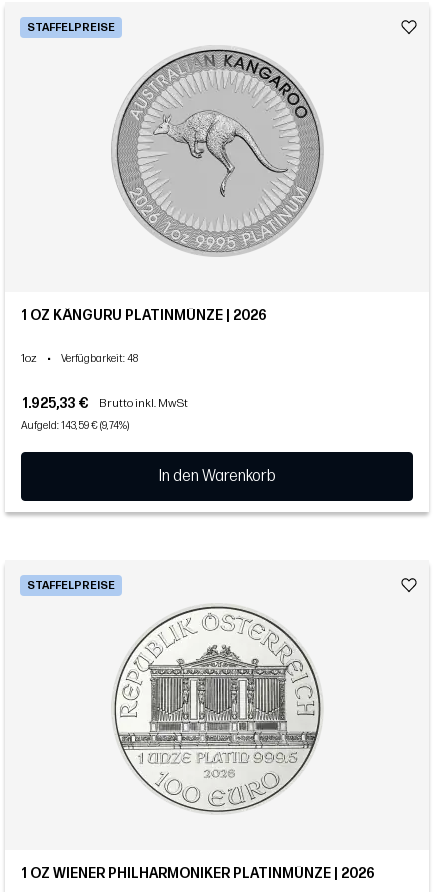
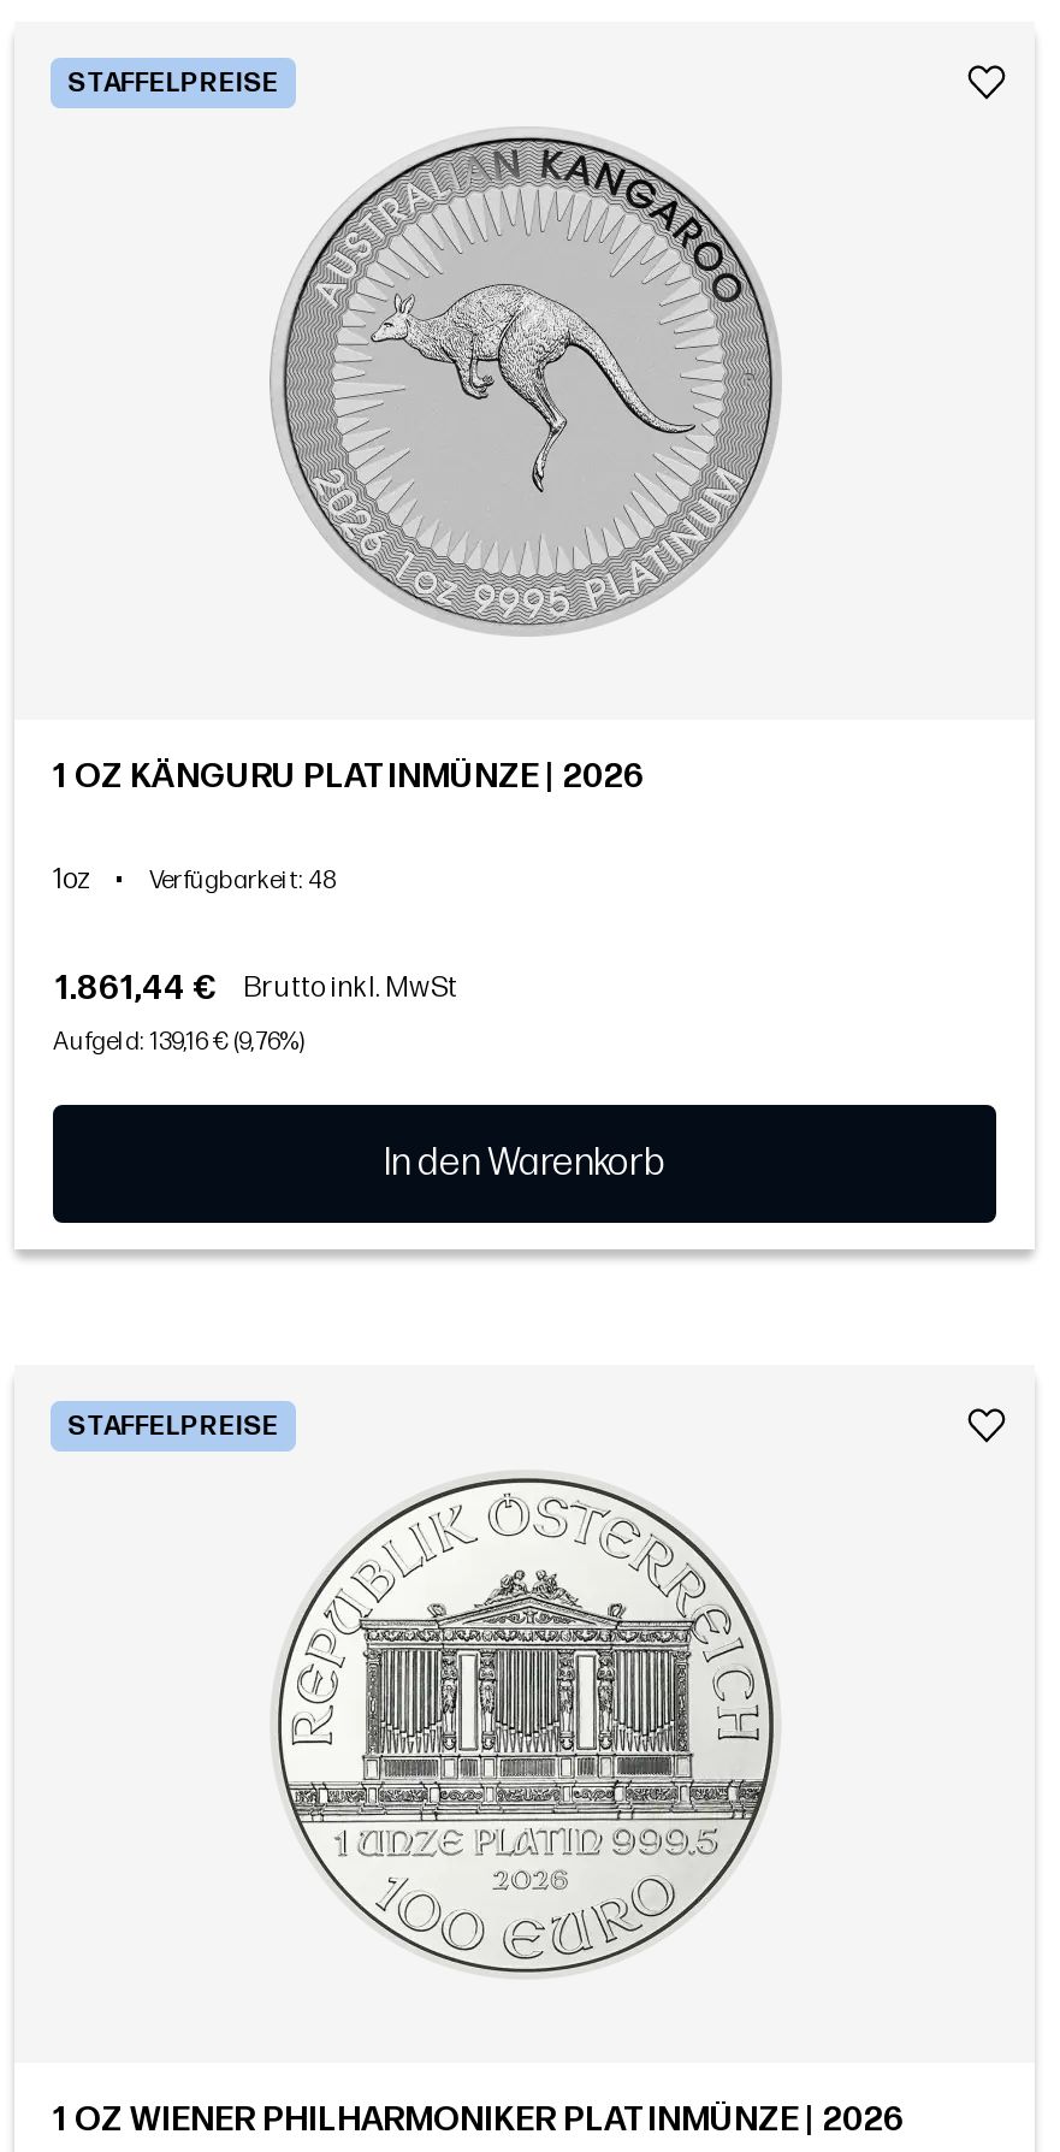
- 1.925,33 € Brutto inkl. MwSt
+ 1.861,44 € Brutto inkl. MwSt

- Aufgeld: 143,59 € (9,74%)
+ Aufgeld: 139,16 € (9,76%)
